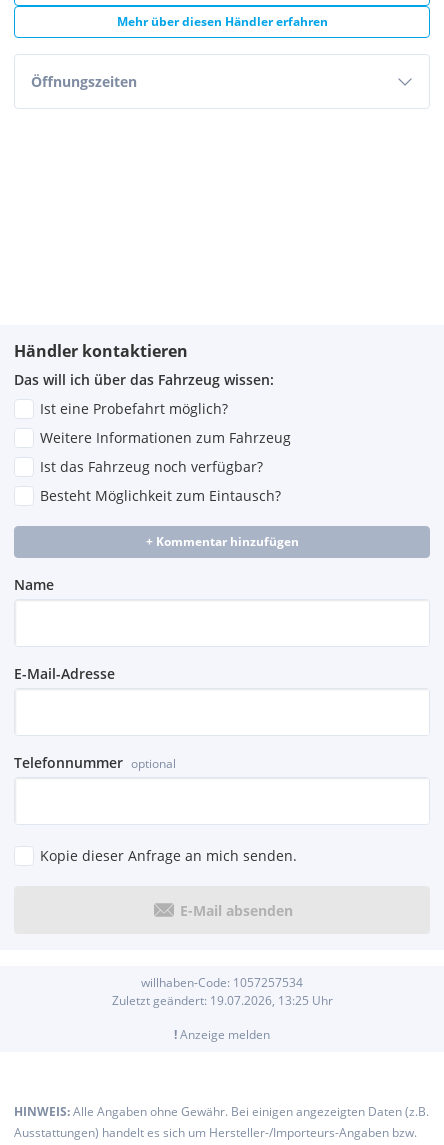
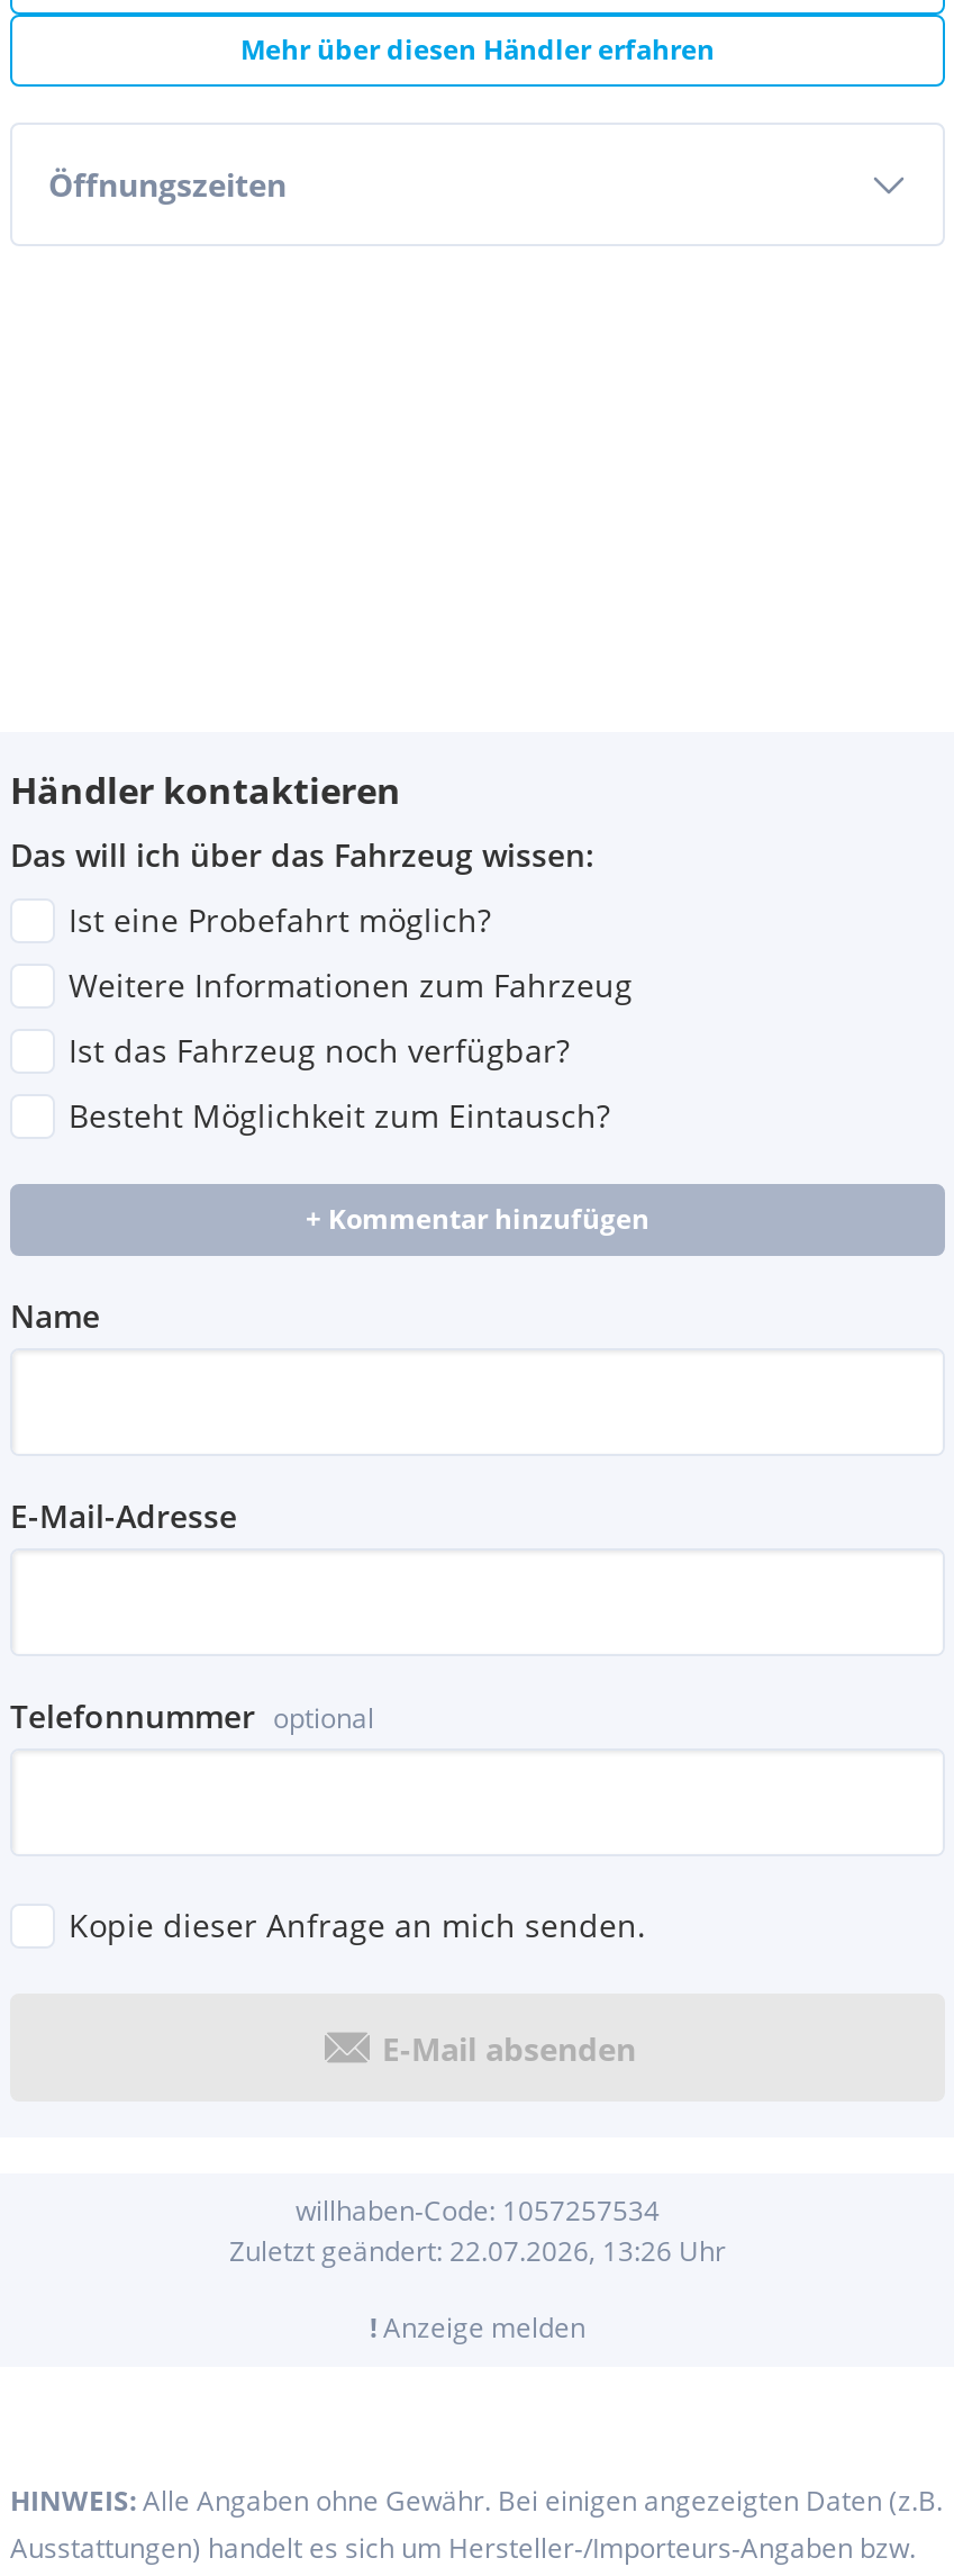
- Zuletzt geändert: 19.07.2026, 13:25 Uhr
+ Zuletzt geändert: 22.07.2026, 13:26 Uhr
